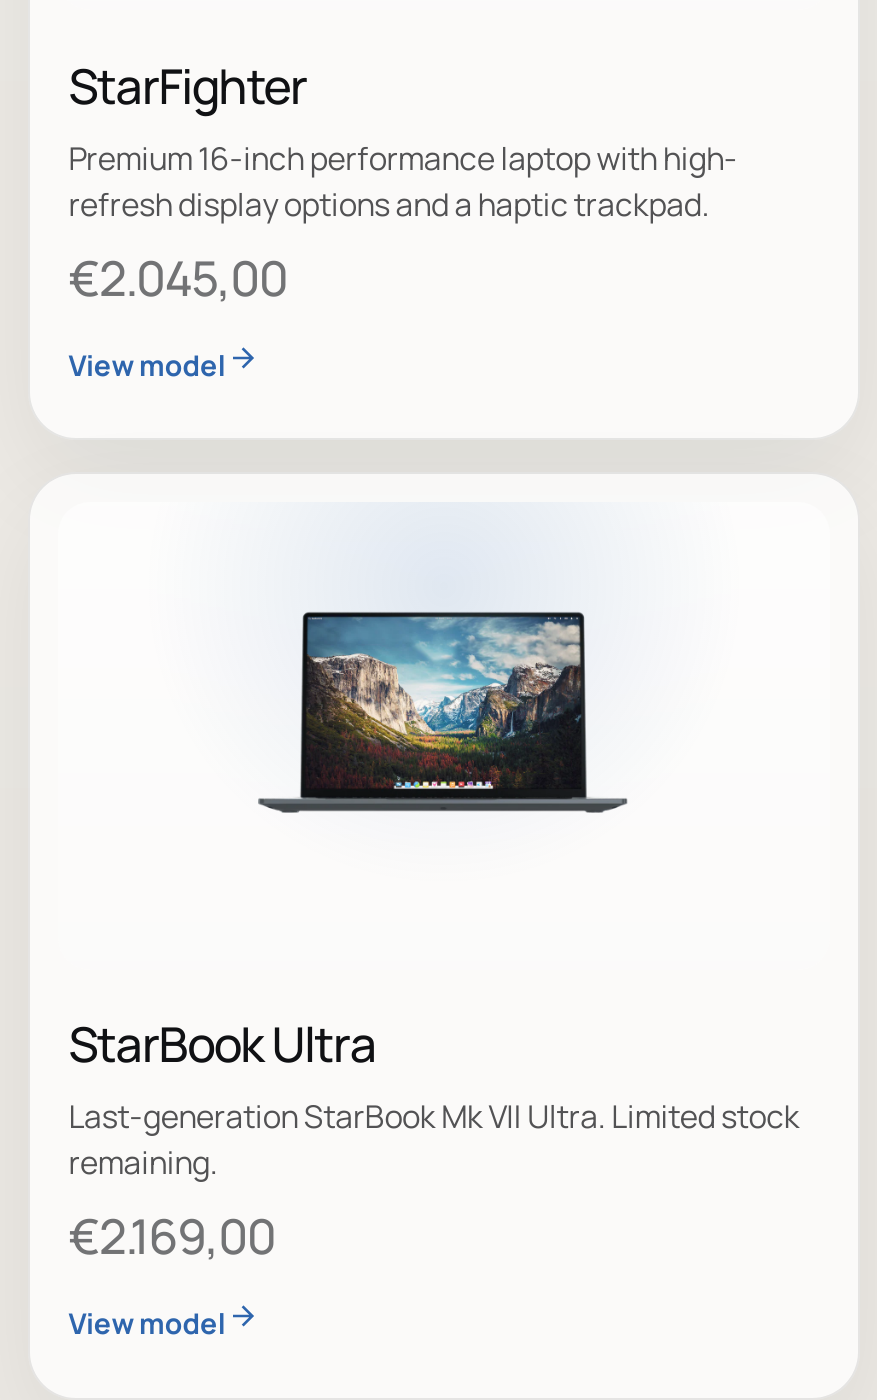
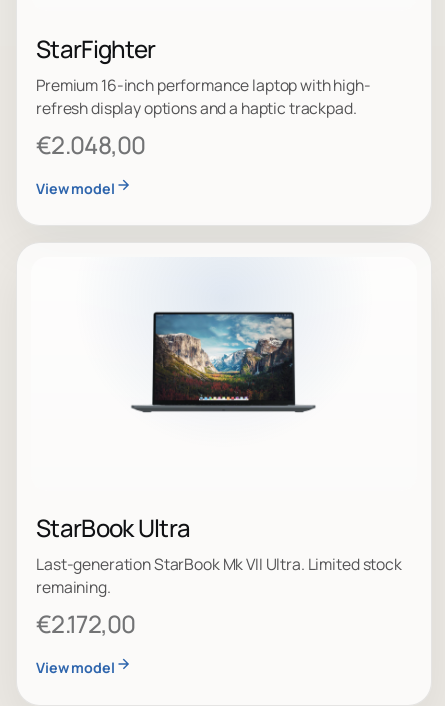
- €2.045,00
+ €2.048,00

- €2.169,00
+ €2.172,00
